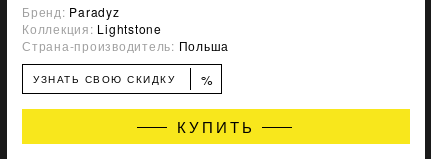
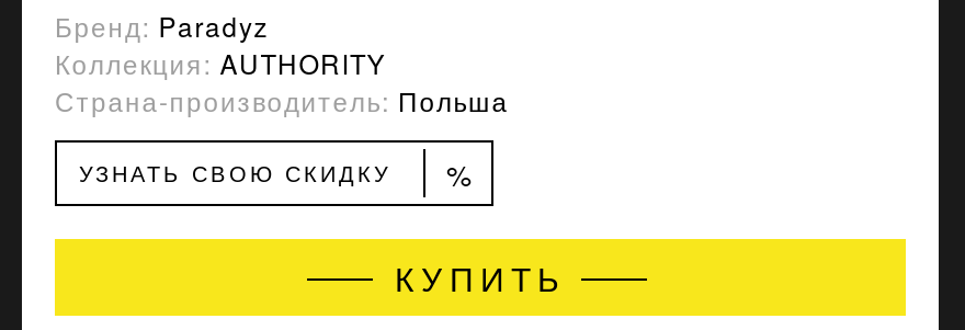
- Коллекция: Lightstone
+ Коллекция: AUTHORITY
